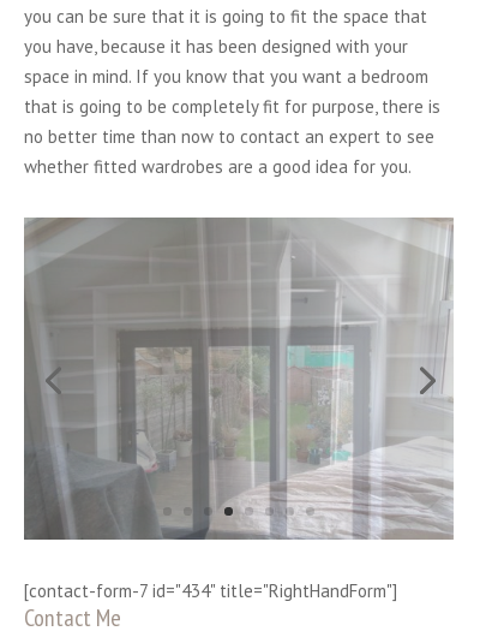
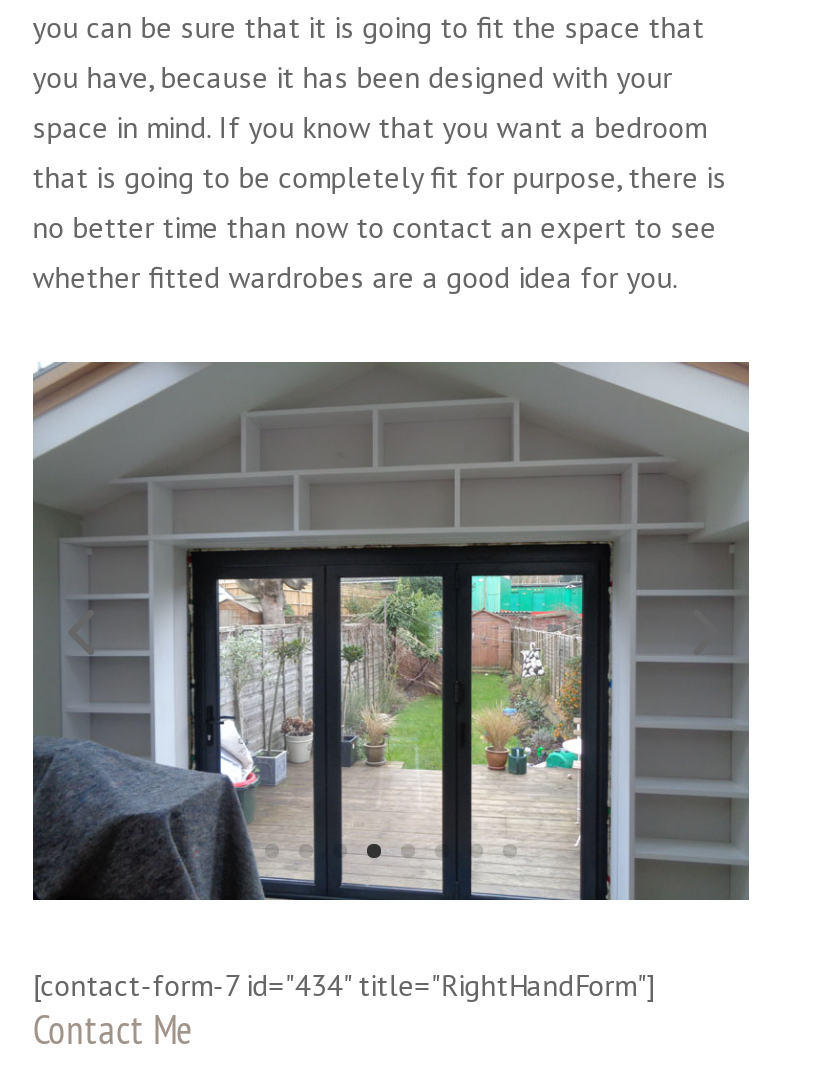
- [image]
+ [image]
